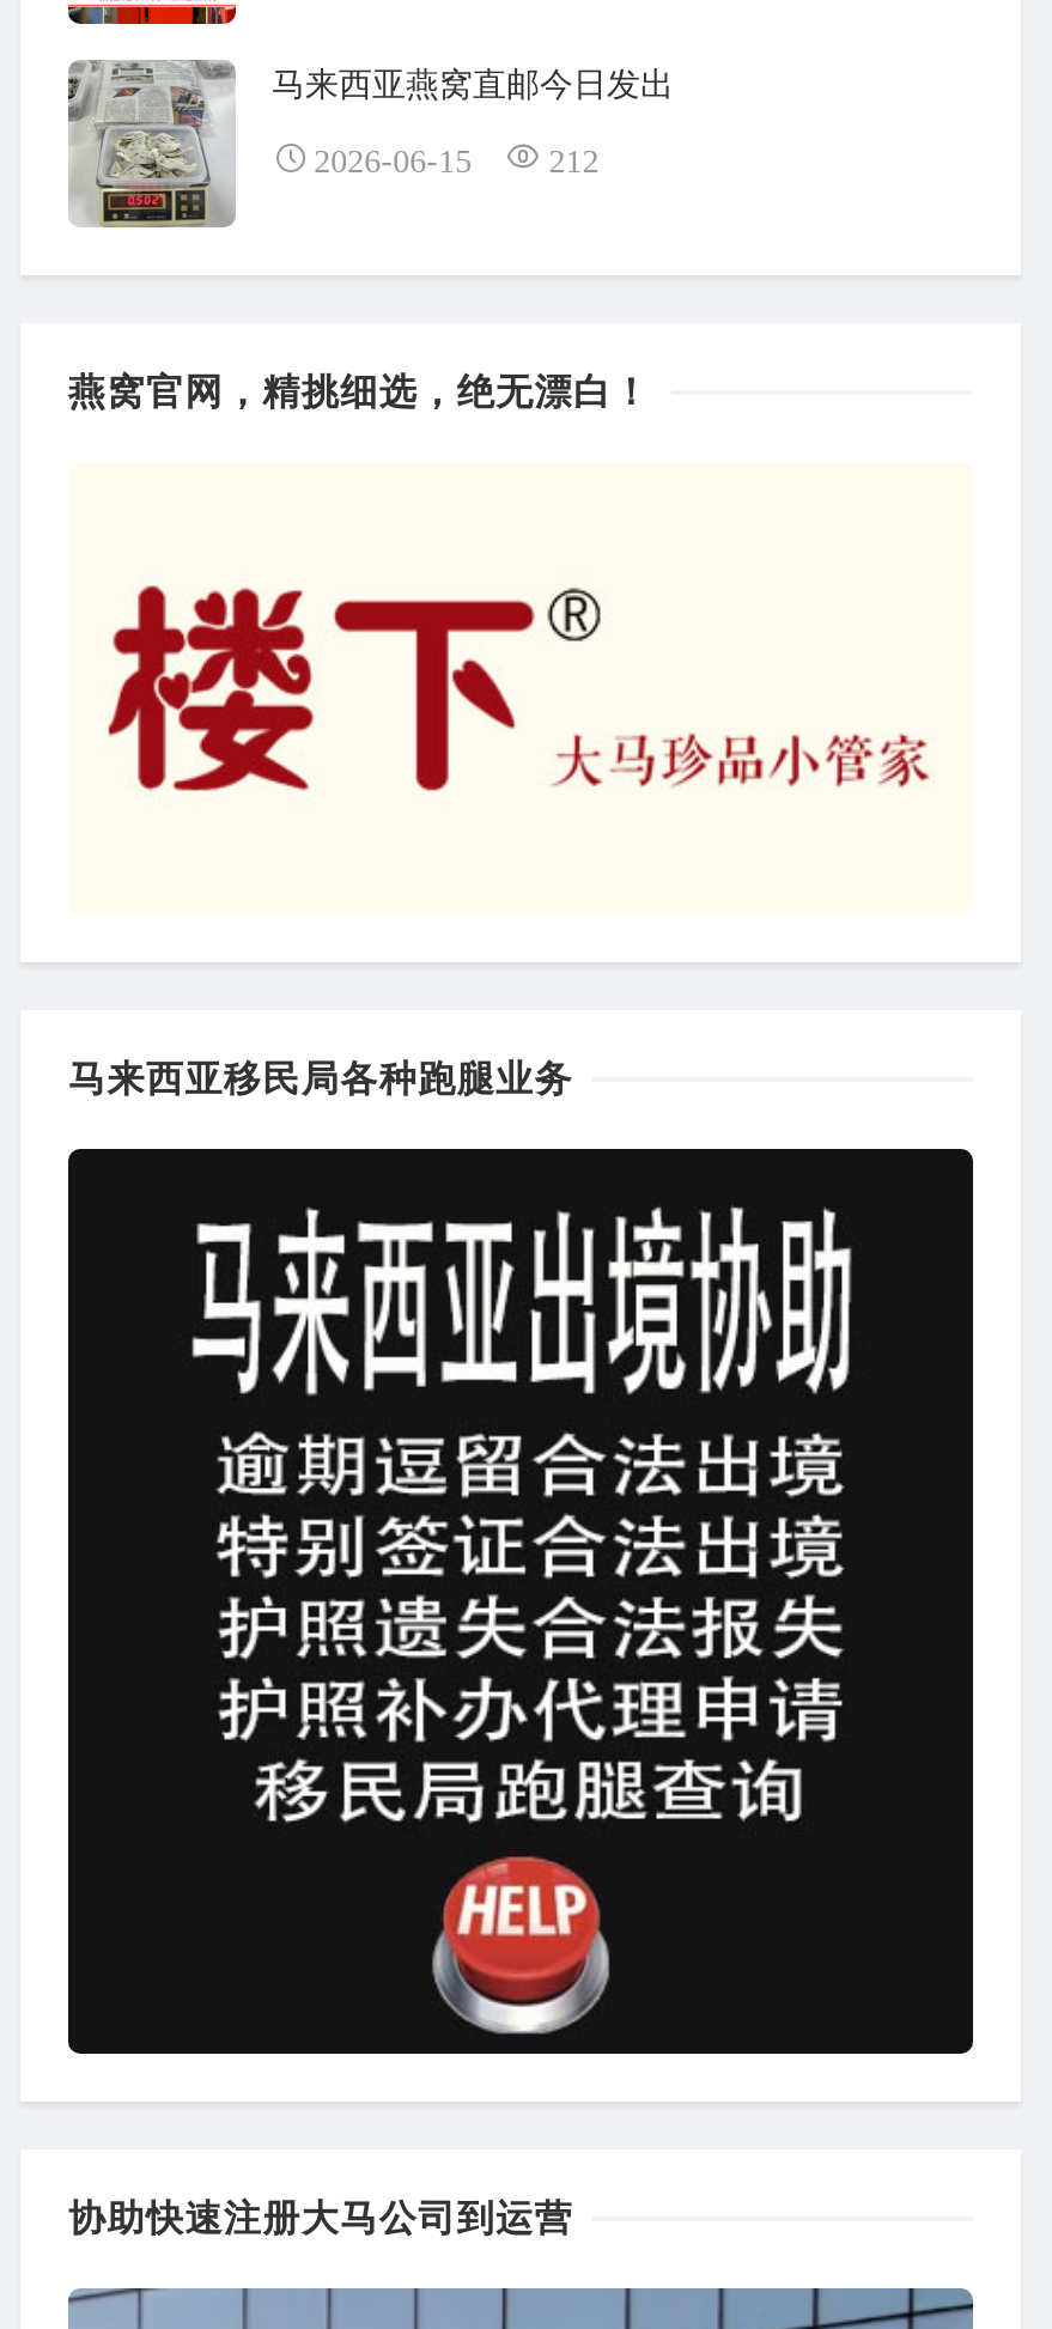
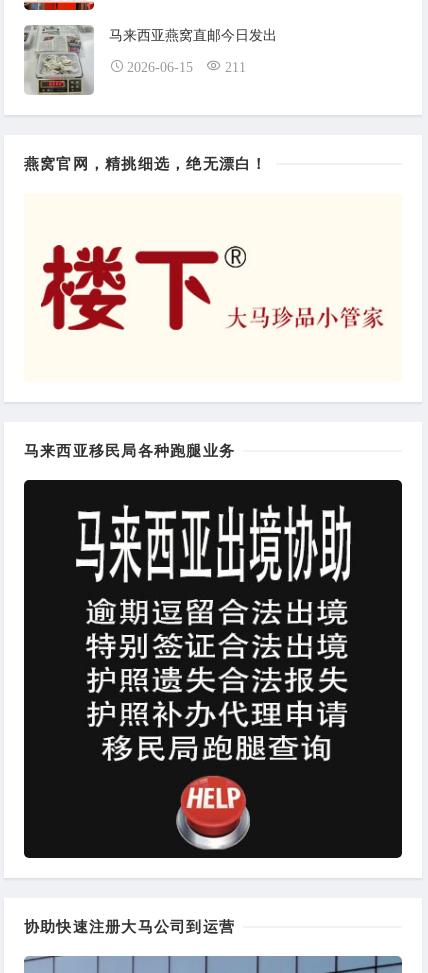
- 212
+ 211
